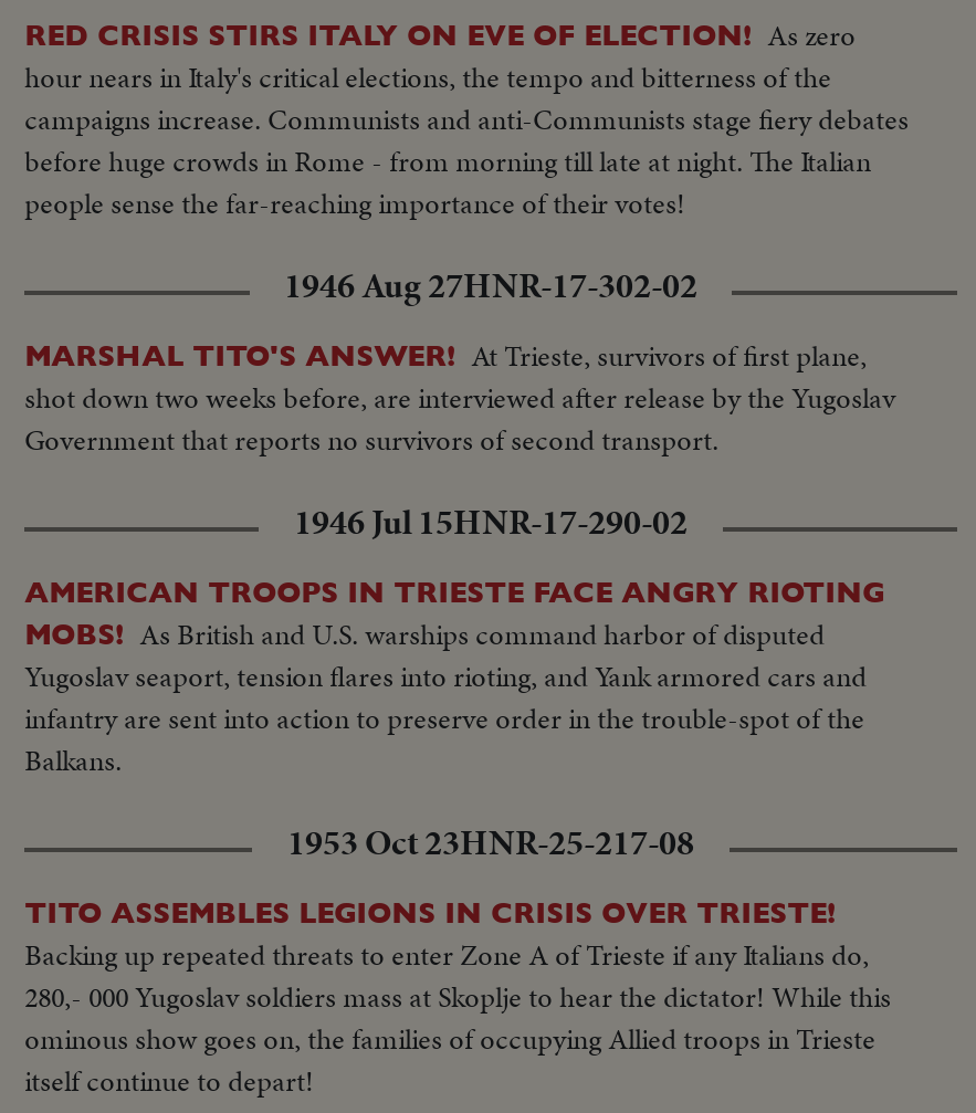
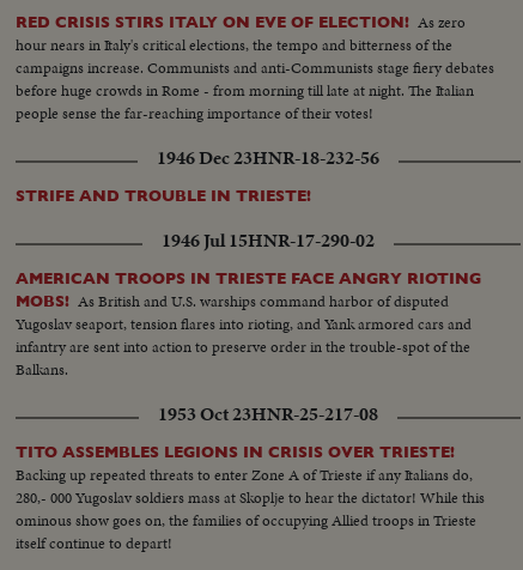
- 1946 Aug 27HNR-17-302-02
+ 1946 Dec 23HNR-18-232-56

- MARSHAL TITO'S ANSWER! At Trieste, survivors of first plane,
- shot down two weeks before, are interviewed after release by the Yugoslav
- Government that reports no survivors of second transport.
+ STRIFE AND TROUBLE IN TRIESTE!
